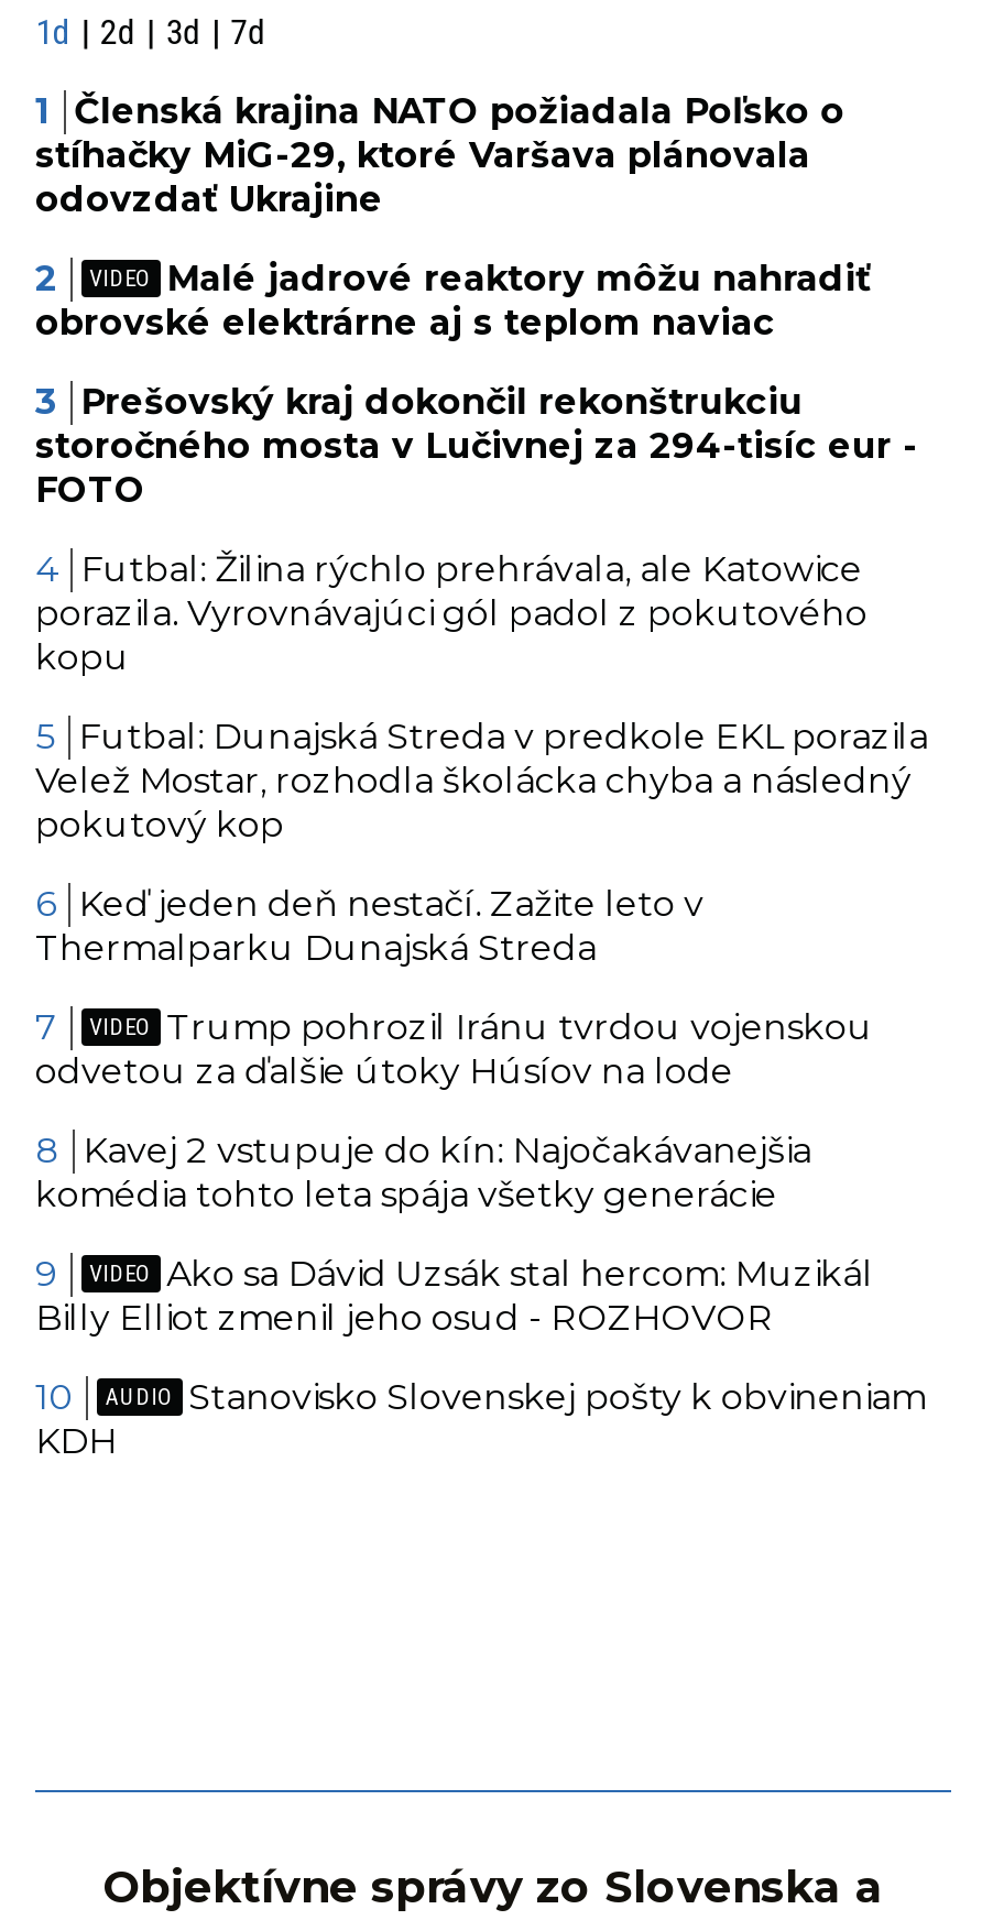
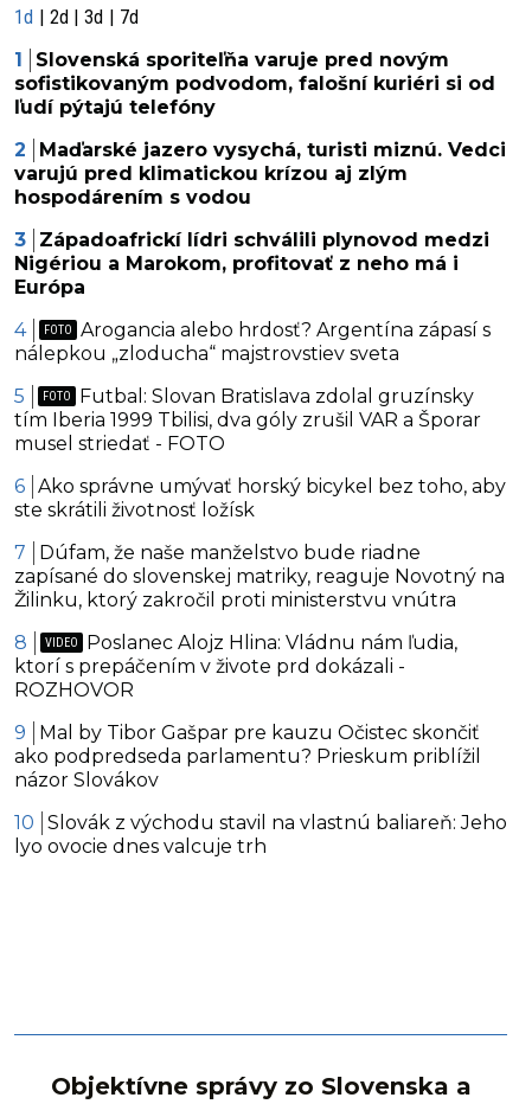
- Členská krajina NATO požiadala Poľsko o
- stíhačky MiG-29, ktoré Varšava plánovala
- odovzdať Ukrajine
+ Slovenská sporiteľňa varuje pred novým
+ sofistikovaným podvodom, falošní kuriéri si od
+ ľudí pýtajú telefóny

- Malé jadrové reaktory môžu nahradiť
- obrovské elektrárne aj s teplom naviac
+ Maďarské jazero vysychá, turisti miznú. Vedci
+ varujú pred klimatickou krízou aj zlým
+ hospodárením s vodou

- Prešovský kraj dokončil rekonštrukciu
- storočného mosta v Lučivnej za 294-tisíc eur -
- FOTO
+ Západoafrickí lídri schválili plynovod medzi
+ Nigériou a Marokom, profitovať z neho má i
+ Európa

- Futbal: Žilina rýchlo prehrávala, ale Katowice
- porazila. Vyrovnávajúci gól padol z pokutového
- kopu
+ Arogancia alebo hrdosť? Argentína zápasí s
+ nálepkou „zloducha“ majstrovstiev sveta

- Futbal: Dunajská Streda v predkole EKL porazila
- Velež Mostar, rozhodla školácka chyba a následný
- pokutový kop
+ Futbal: Slovan Bratislava zdolal gruzínsky
+ tím Iberia 1999 Tbilisi, dva góly zrušil VAR a Šporar
+ musel striedať - FOTO

- Keď jeden deň nestačí. Zažite leto v
- Thermalparku Dunajská Streda
+ Ako správne umývať horský bicykel bez toho, aby
+ ste skrátili životnosť ložísk

- Trump pohrozil Iránu tvrdou vojenskou
- odvetou za ďalšie útoky Húsíov na lode
+ Dúfam, že naše manželstvo bude riadne
+ zapísané do slovenskej matriky, reaguje Novotný na
+ Žilinku, ktorý zakročil proti ministerstvu vnútra

- Kavej 2 vstupuje do kín: Najočakávanejšia
- komédia tohto leta spája všetky generácie
+ Poslanec Alojz Hlina: Vládnu nám ľudia,
+ ktorí s prepáčením v živote prd dokázali -
+ ROZHOVOR

- Ako sa Dávid Uzsák stal hercom: Muzikál
- Billy Elliot zmenil jeho osud - ROZHOVOR
+ Mal by Tibor Gašpar pre kauzu Očistec skončiť
+ ako podpredseda parlamentu? Prieskum priblížil
+ názor Slovákov

- Stanovisko Slovenskej pošty k obvineniam
- KDH
+ Slovák z východu stavil na vlastnú baliareň: Jeho
+ lyo ovocie dnes valcuje trh
